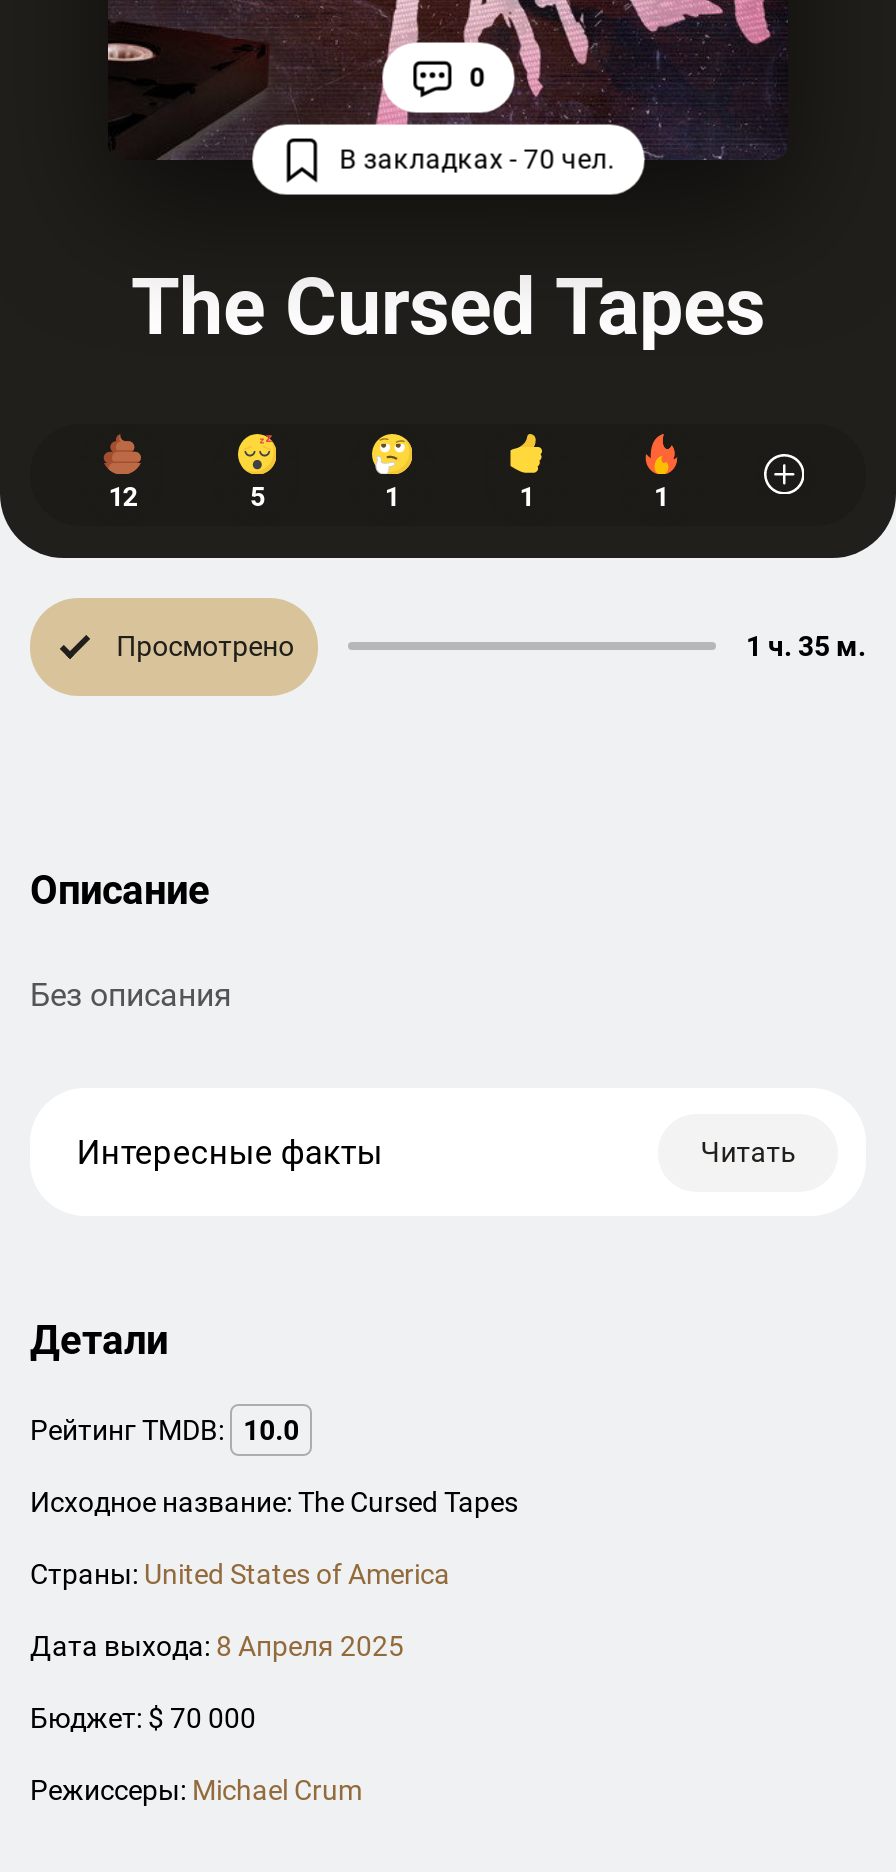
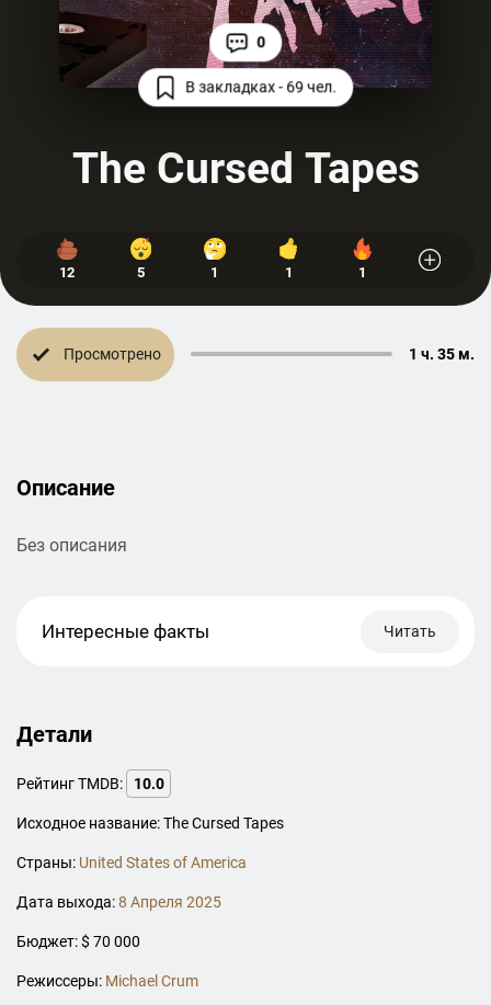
- В закладках - 70 чел.
+ В закладках - 69 чел.
